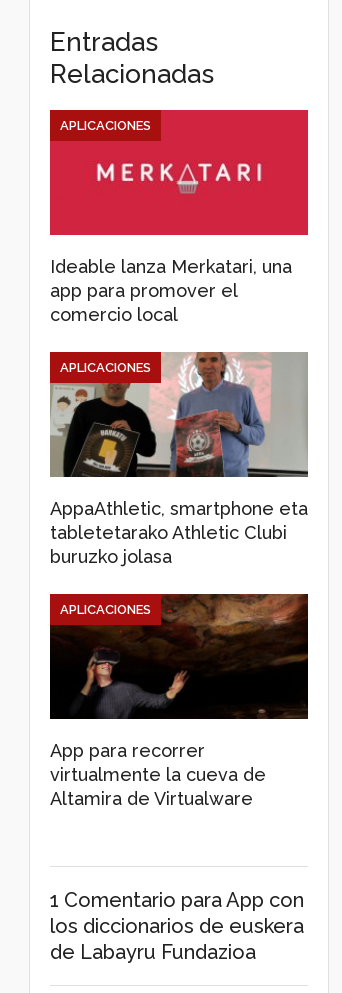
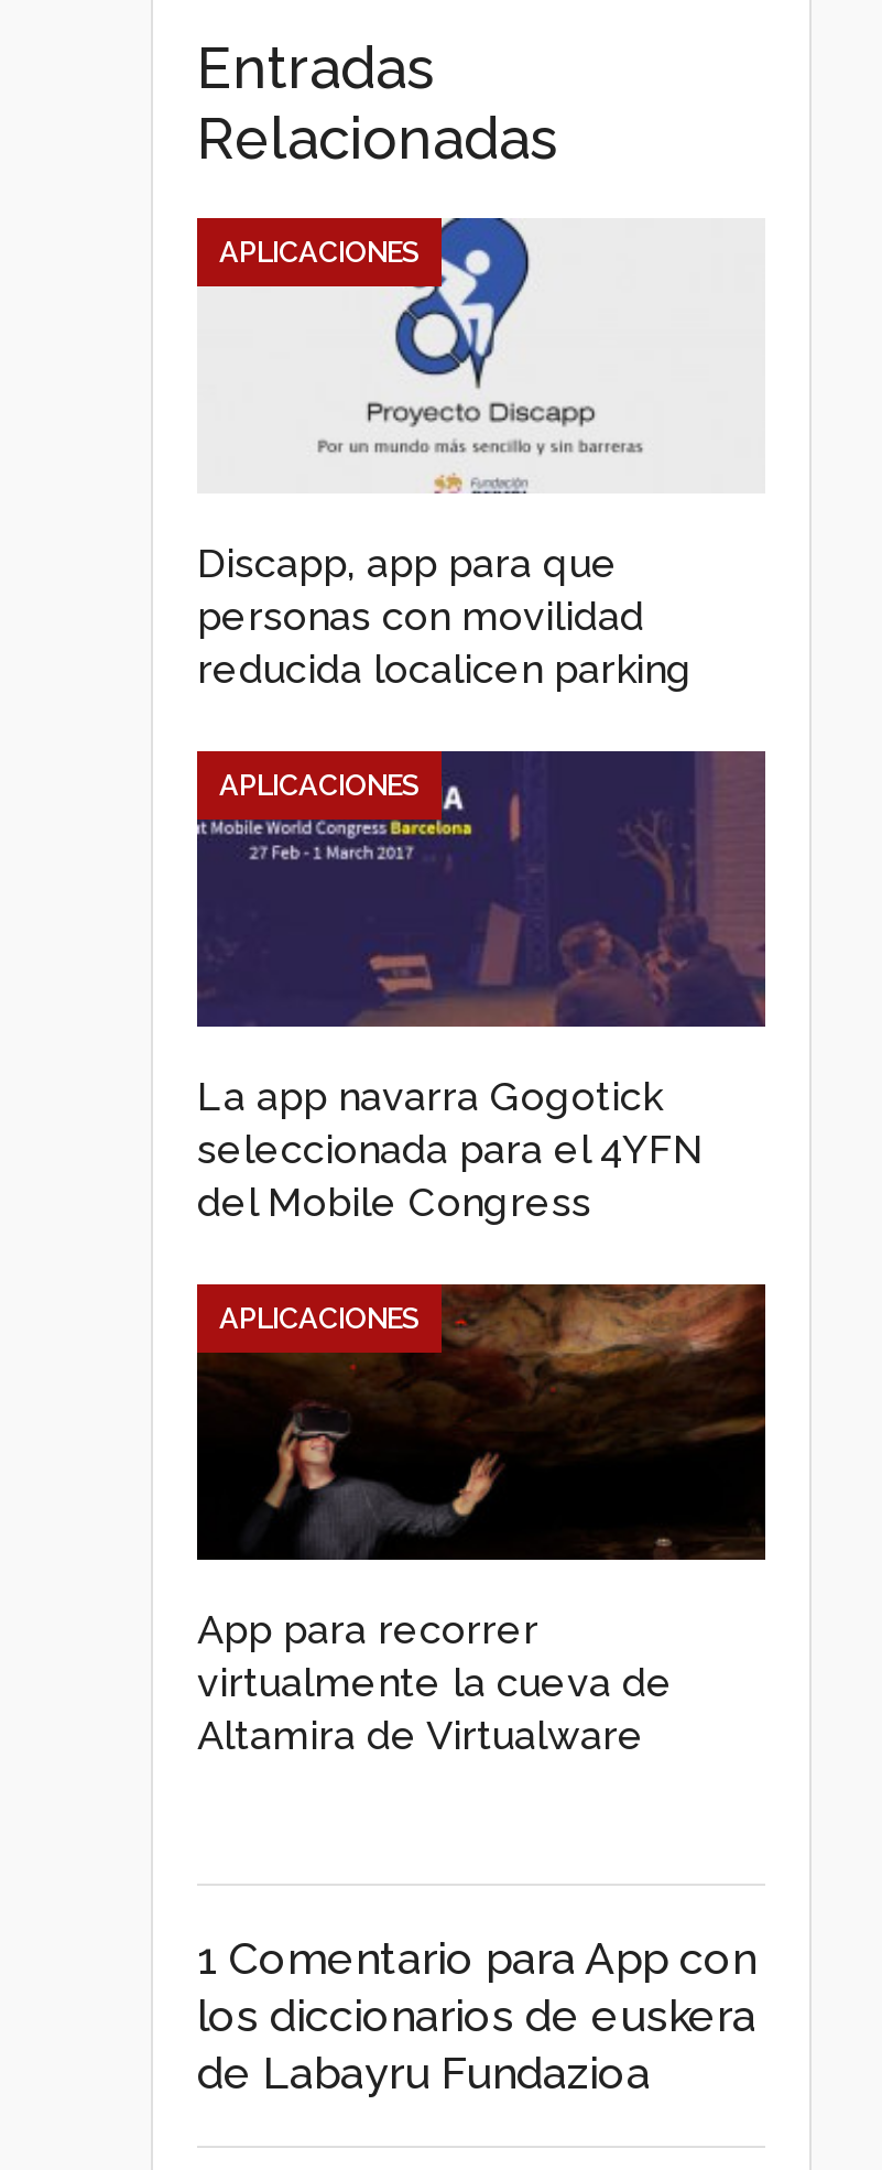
- [image]
- Ideable lanza Merkatari, una
- app para promover el
- comercio local
+ [image]
+ Discapp, app para que
+ personas con movilidad
+ reducida localicen parking

- [image]
- AppaAthletic, smartphone eta
- tabletetarako Athletic Clubi
- buruzko jolasa
+ [image]
+ La app navarra Gogotick
+ seleccionada para el 4YFN
+ del Mobile Congress
